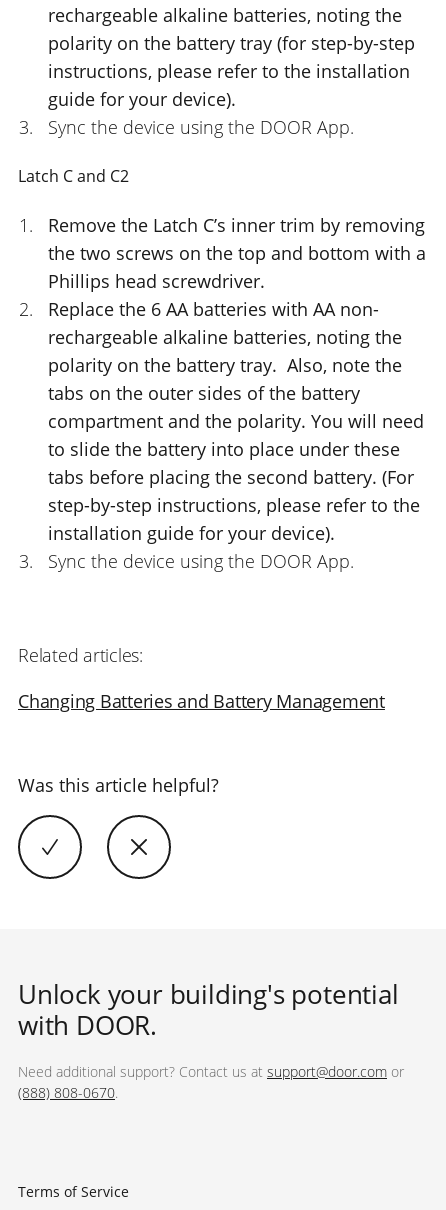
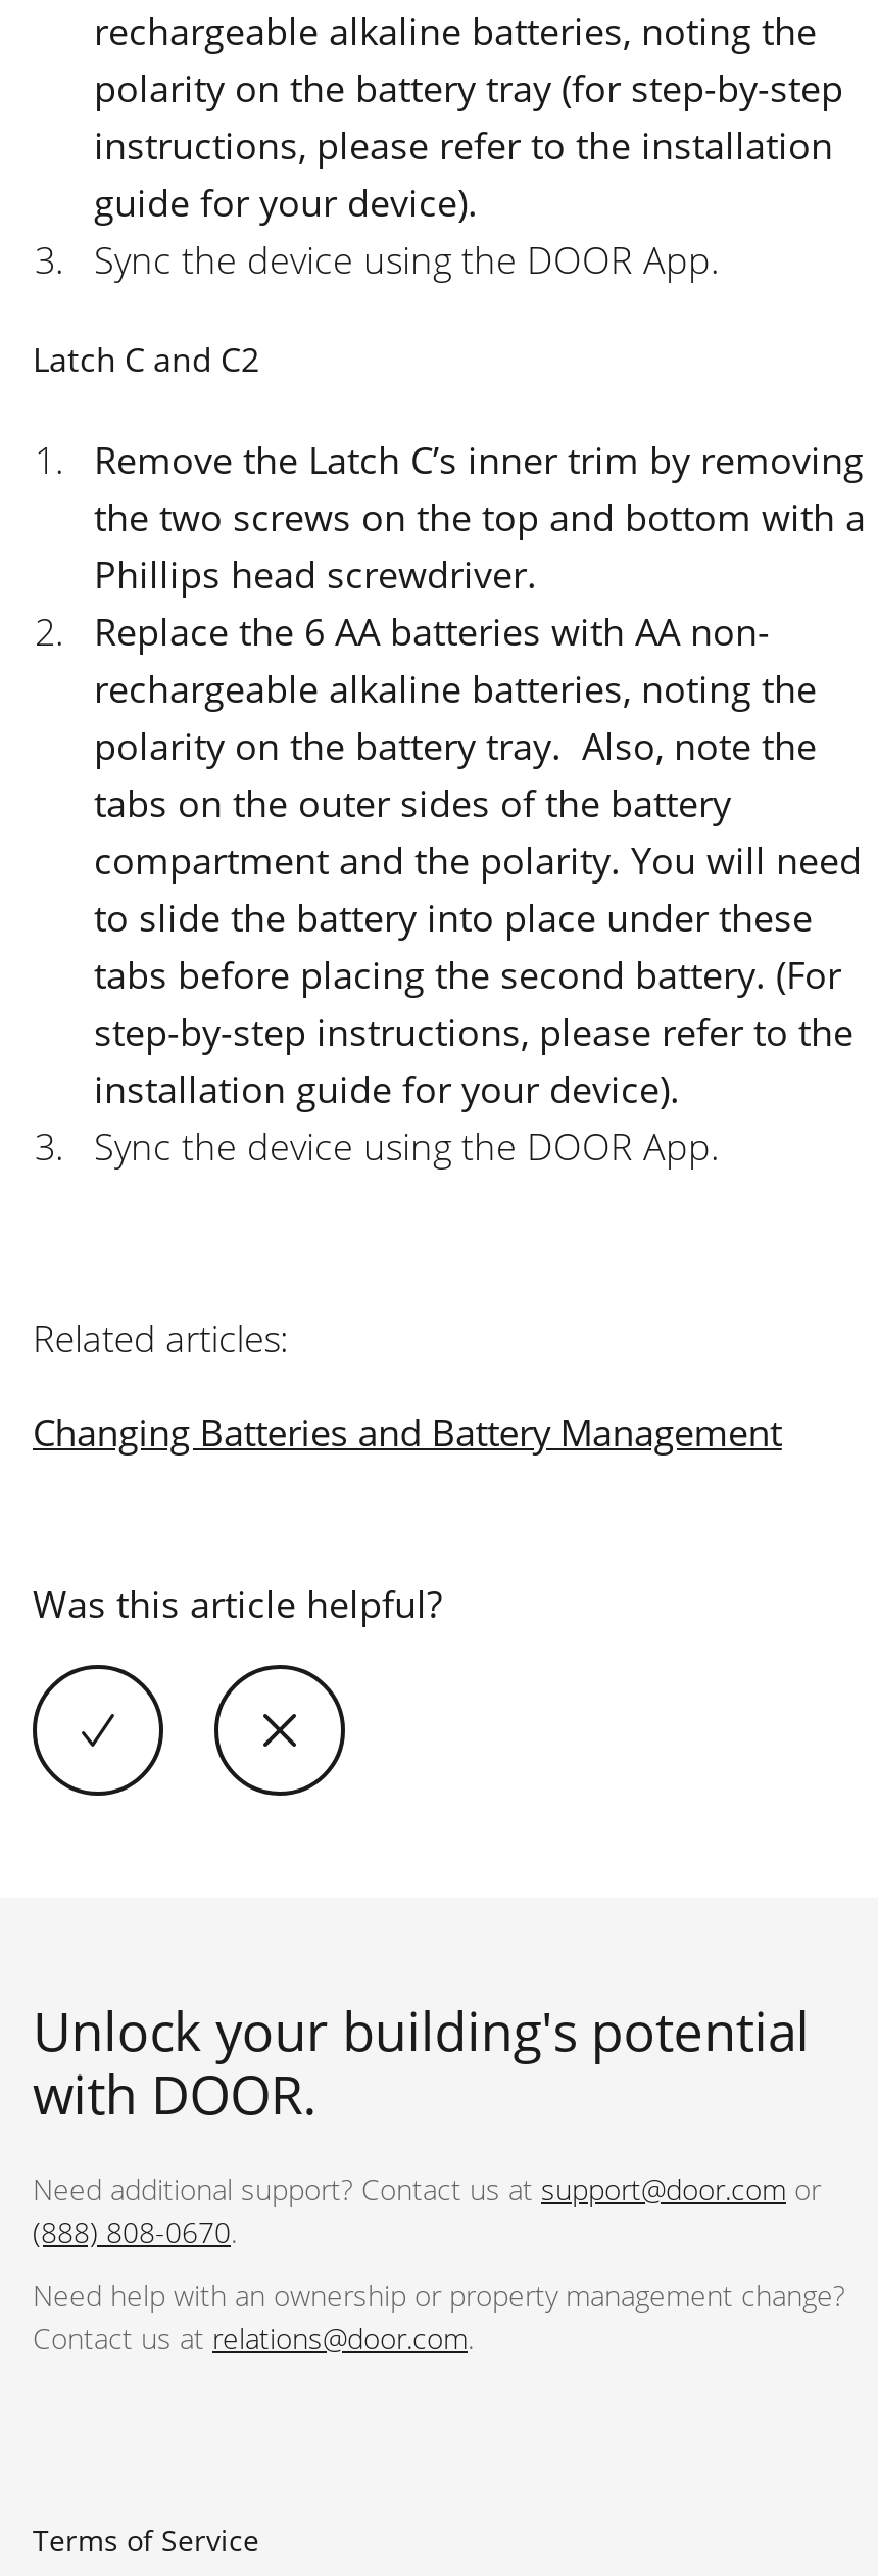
+ Need help with an ownership or property management change?
+ Contact us at relations@door.com.
